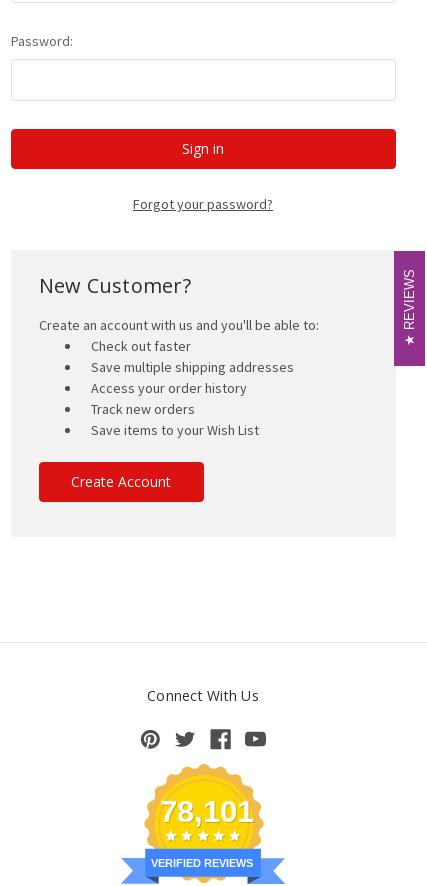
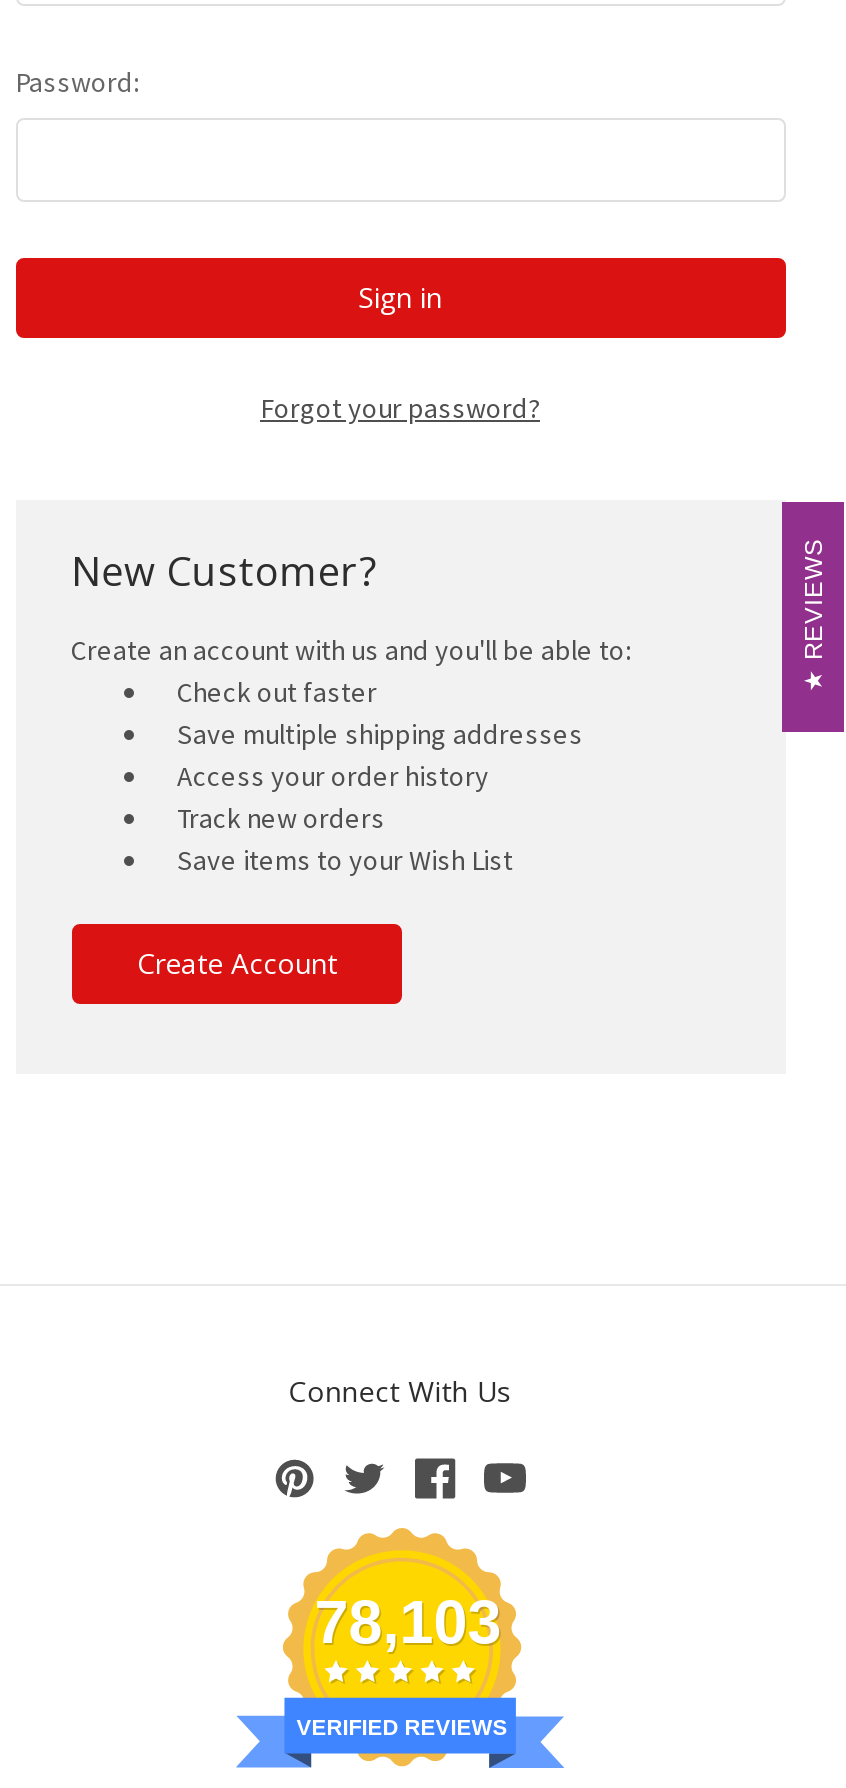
- 78,101
+ 78,103
